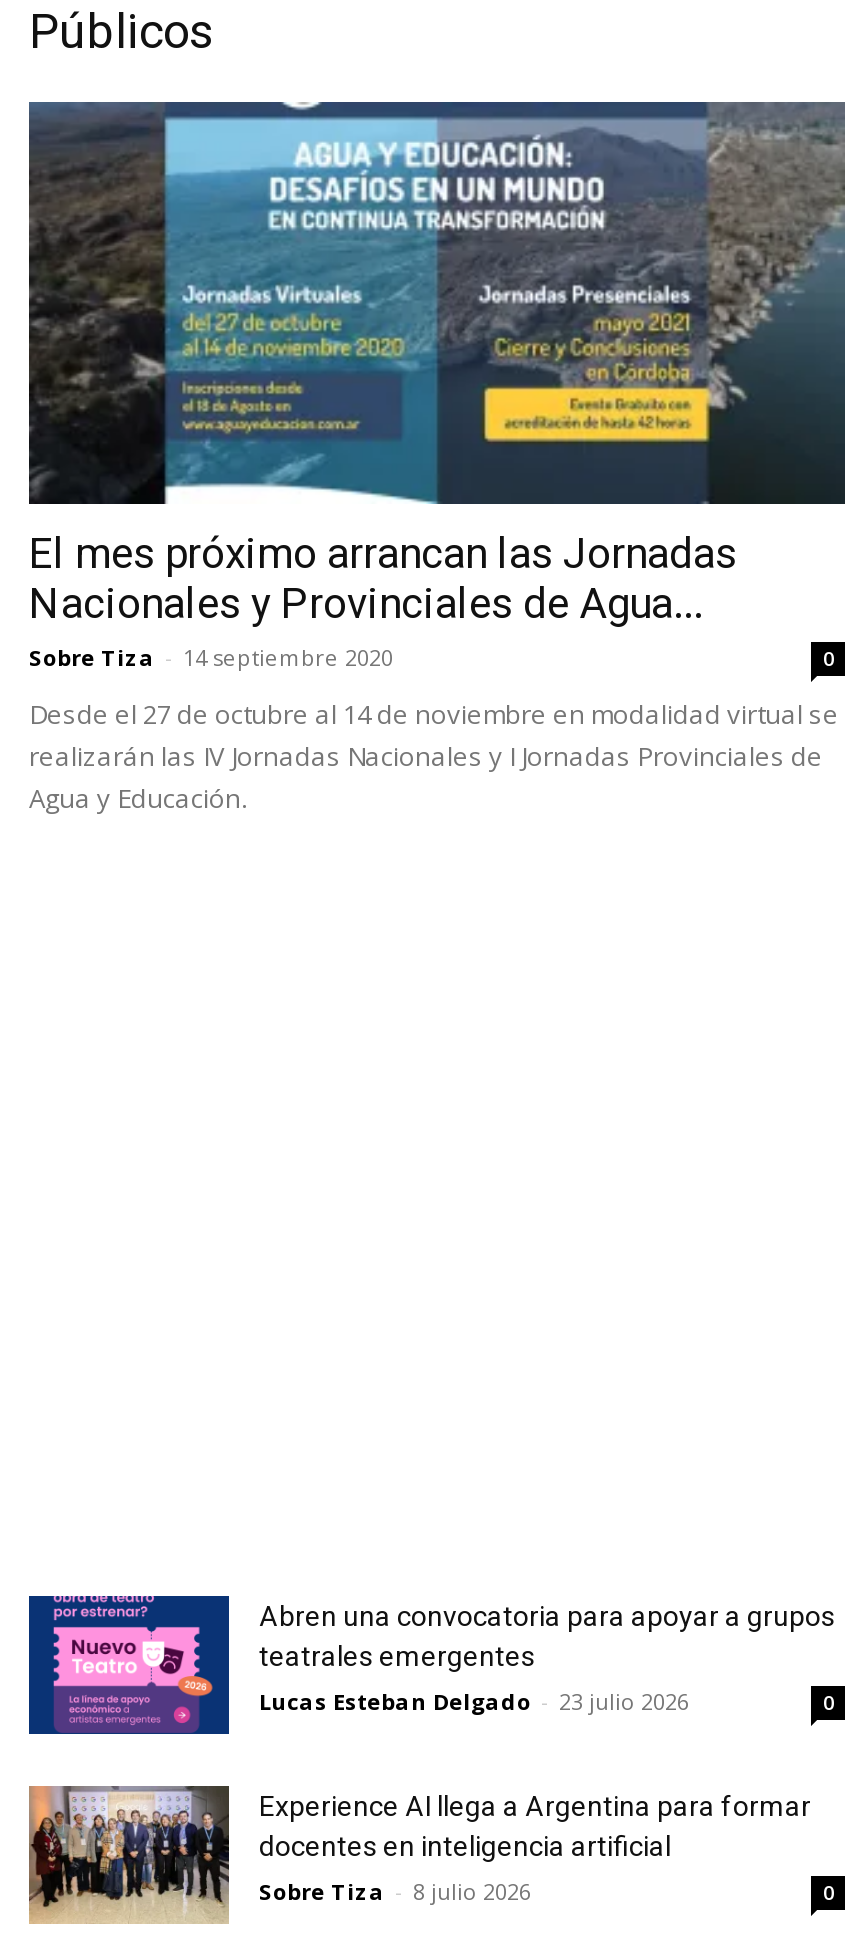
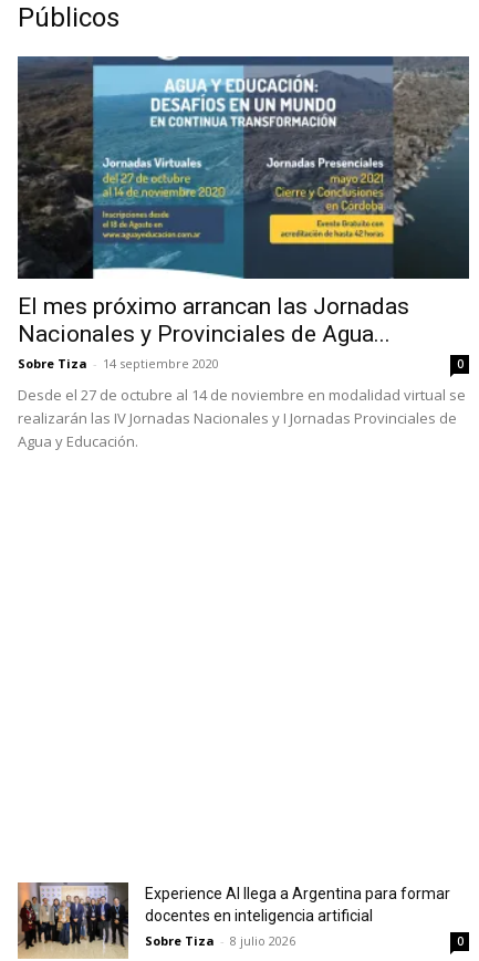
- [image]
- Abren una convocatoria para apoyar a grupos
- teatrales emergentes
- Lucas Esteban Delgado - 23 julio 2026
- 0
